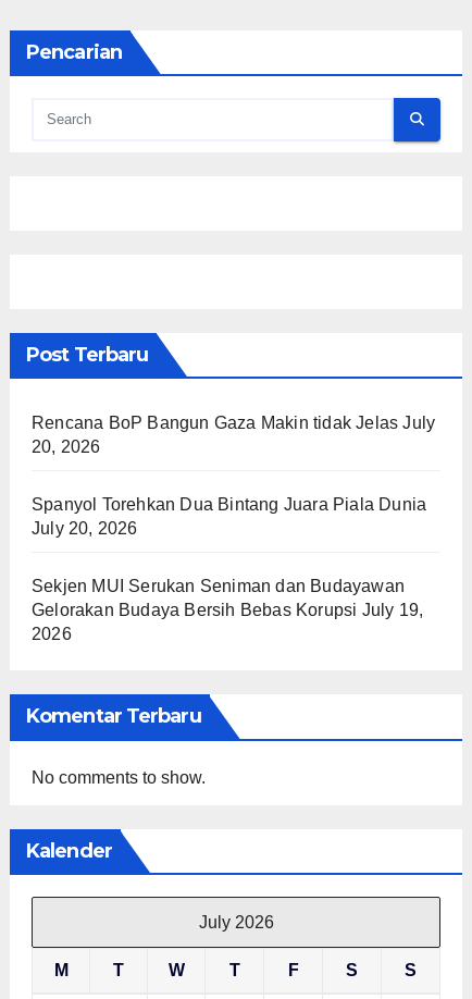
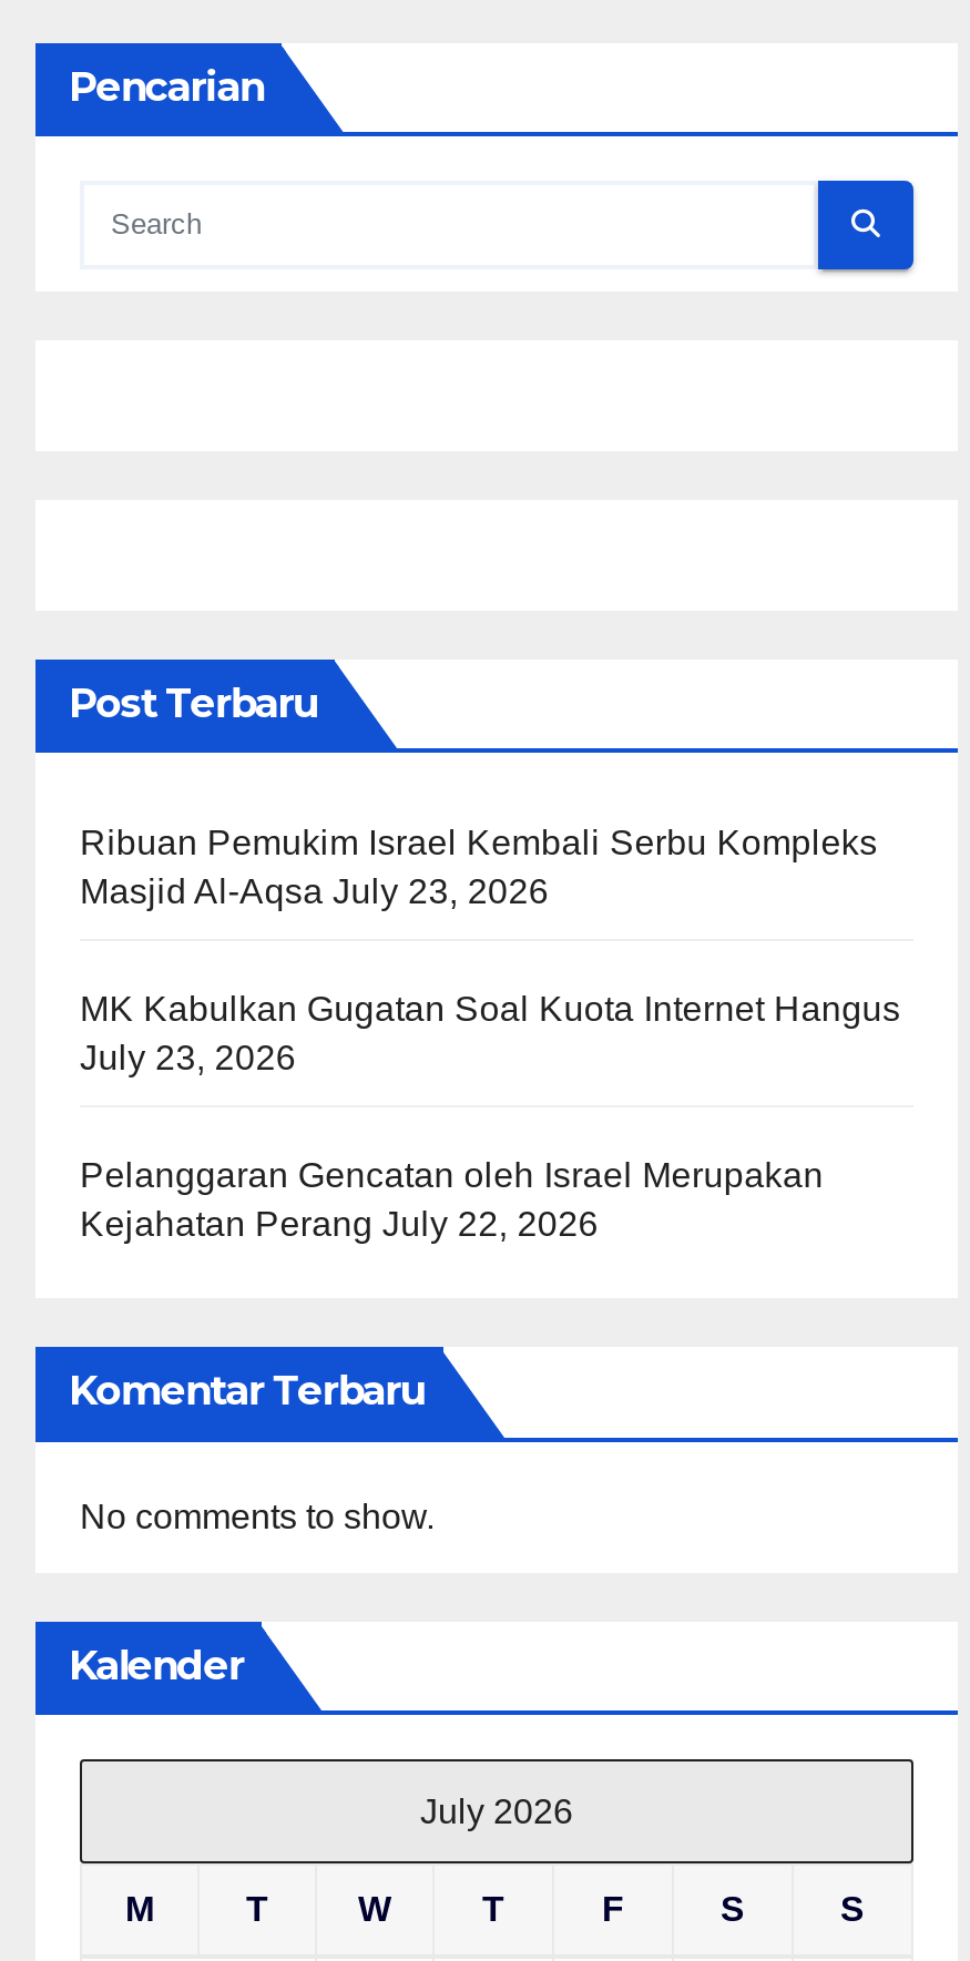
- Rencana BoP Bangun Gaza Makin tidak Jelas July
- 20, 2026
+ Ribuan Pemukim Israel Kembali Serbu Kompleks
+ Masjid Al-Aqsa July 23, 2026

- Spanyol Torehkan Dua Bintang Juara Piala Dunia
- July 20, 2026
+ MK Kabulkan Gugatan Soal Kuota Internet Hangus
+ July 23, 2026

- Sekjen MUI Serukan Seniman dan Budayawan
- Gelorakan Budaya Bersih Bebas Korupsi July 19,
- 2026
+ Pelanggaran Gencatan oleh Israel Merupakan
+ Kejahatan Perang July 22, 2026
